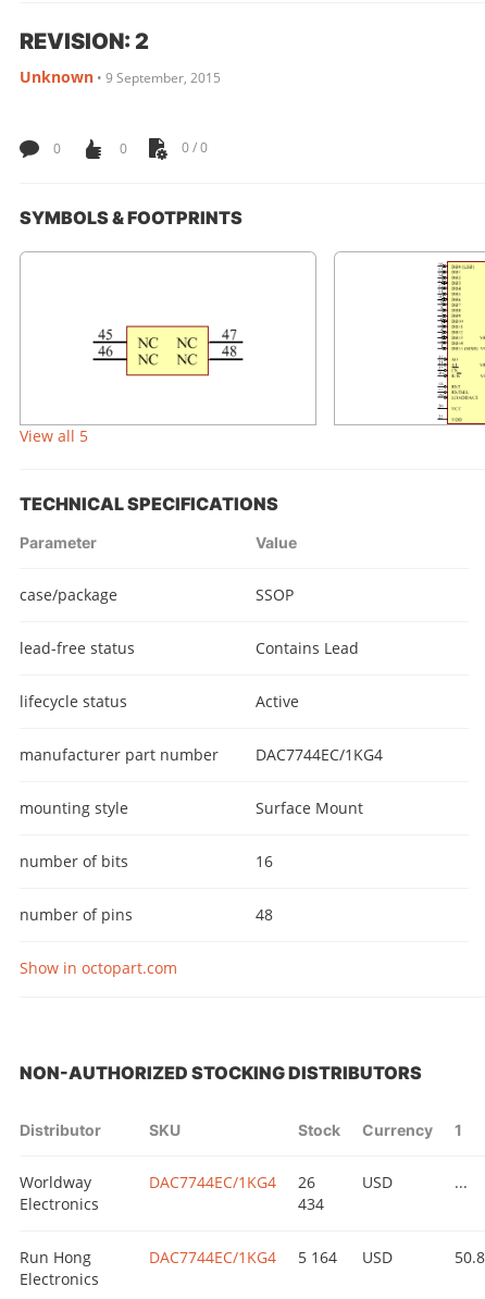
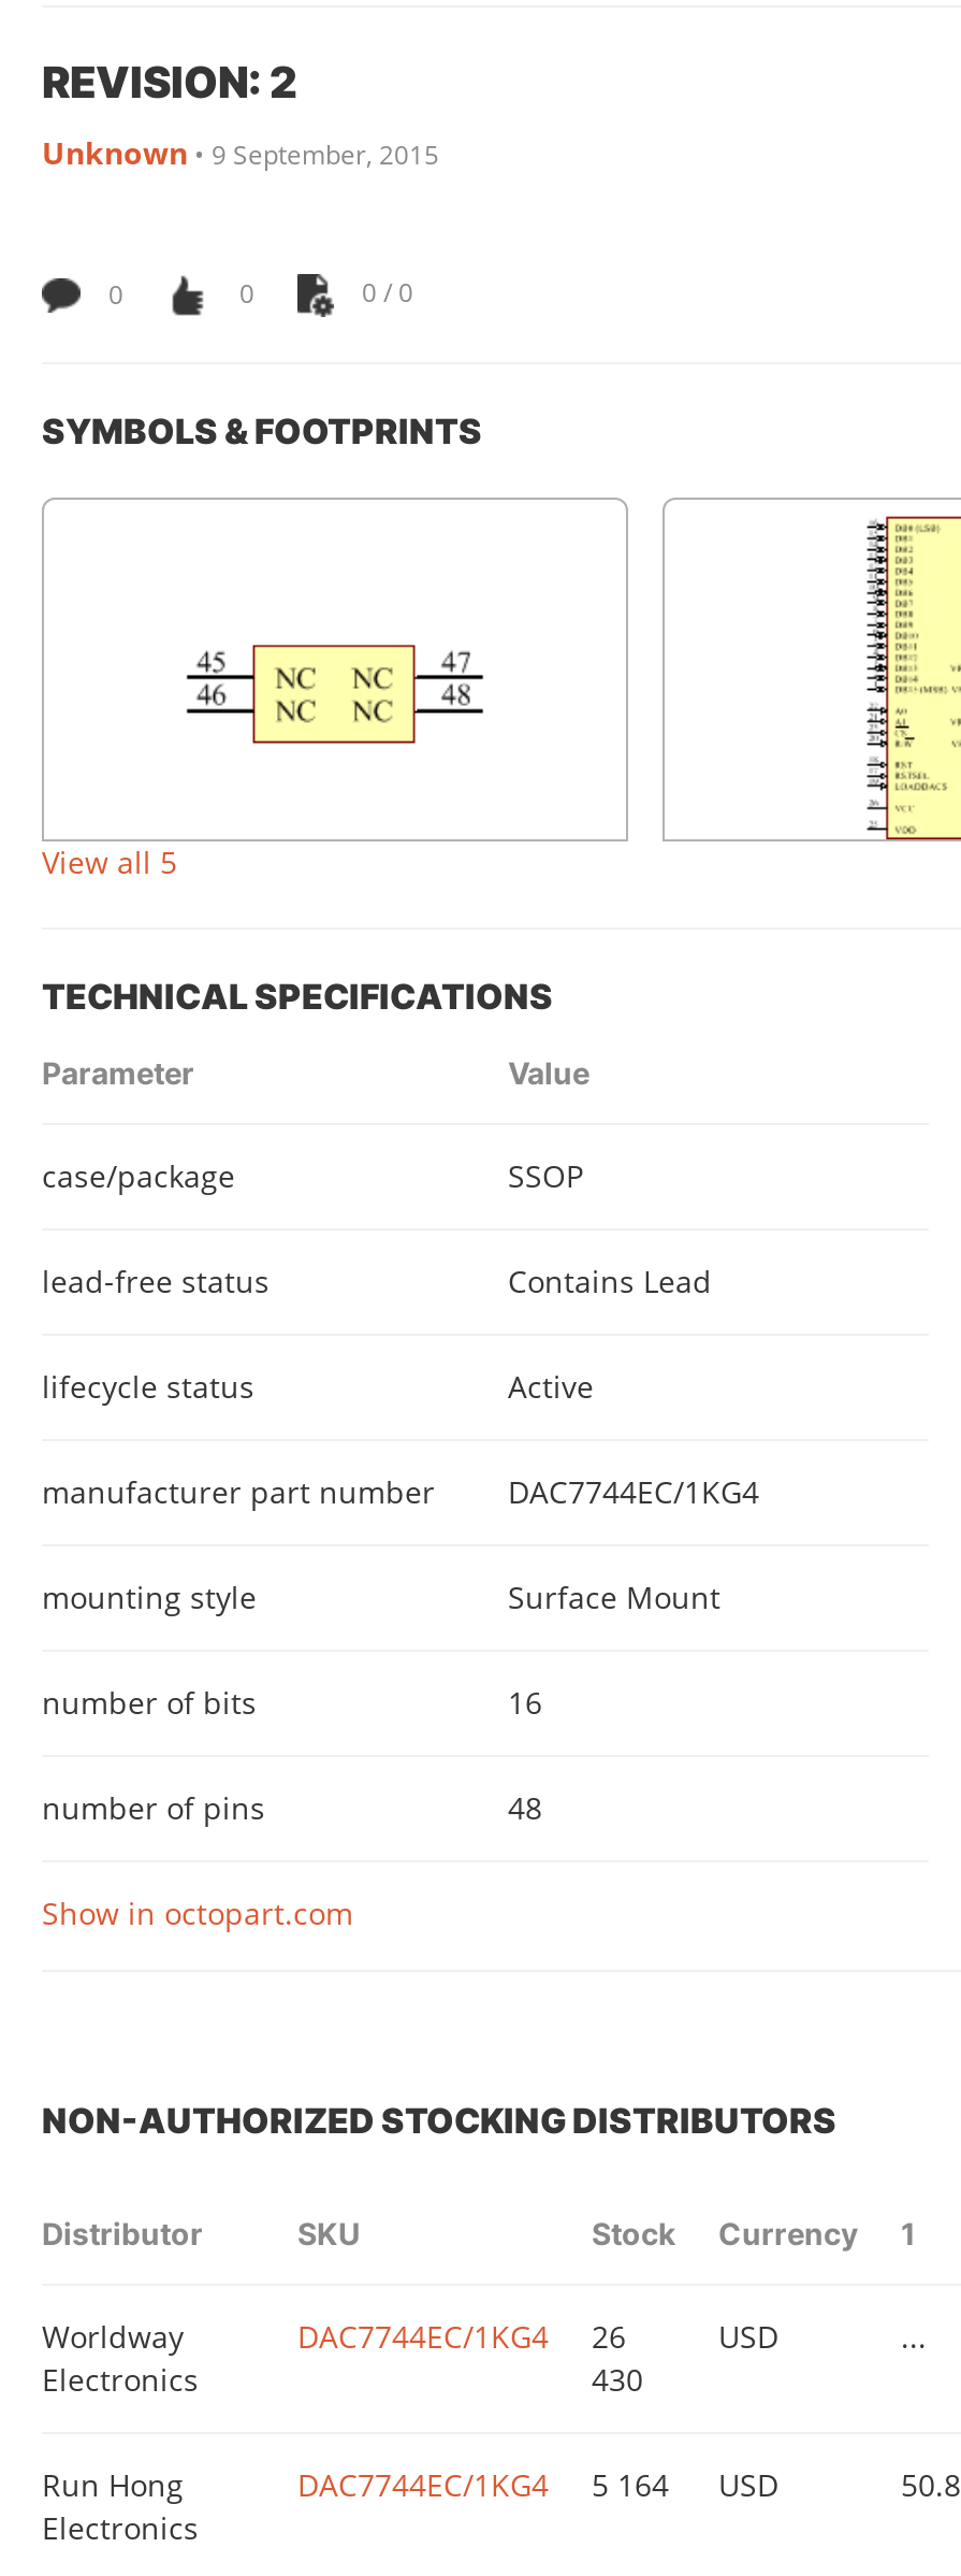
- 434
+ 430
